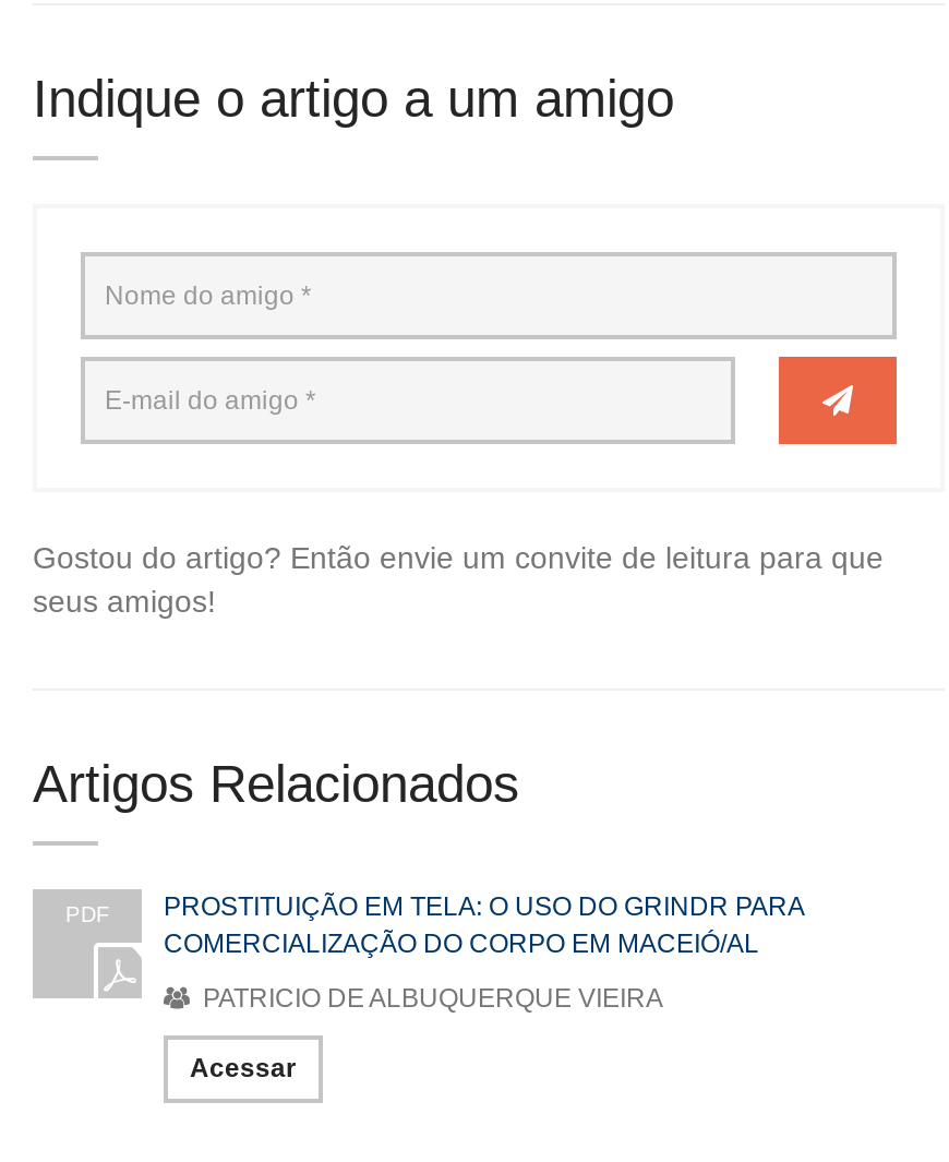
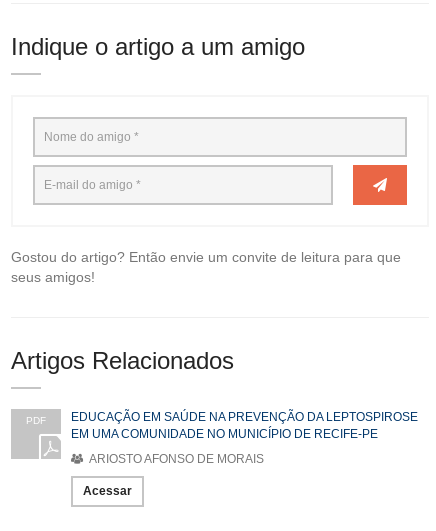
- PROSTITUIÇÃO EM TELA: O USO DO GRINDR PARA
- COMERCIALIZAÇÃO DO CORPO EM MACEIÓ/AL
+ EDUCAÇÃO EM SAÚDE NA PREVENÇÃO DA LEPTOSPIROSE
+ EM UMA COMUNIDADE NO MUNICÍPIO DE RECIFE-PE

- PATRICIO DE ALBUQUERQUE VIEIRA
+ ARIOSTO AFONSO DE MORAIS
